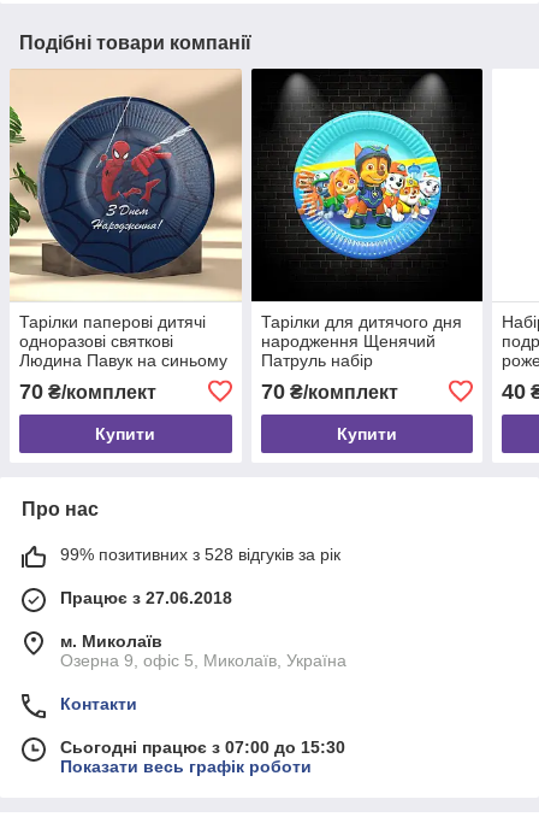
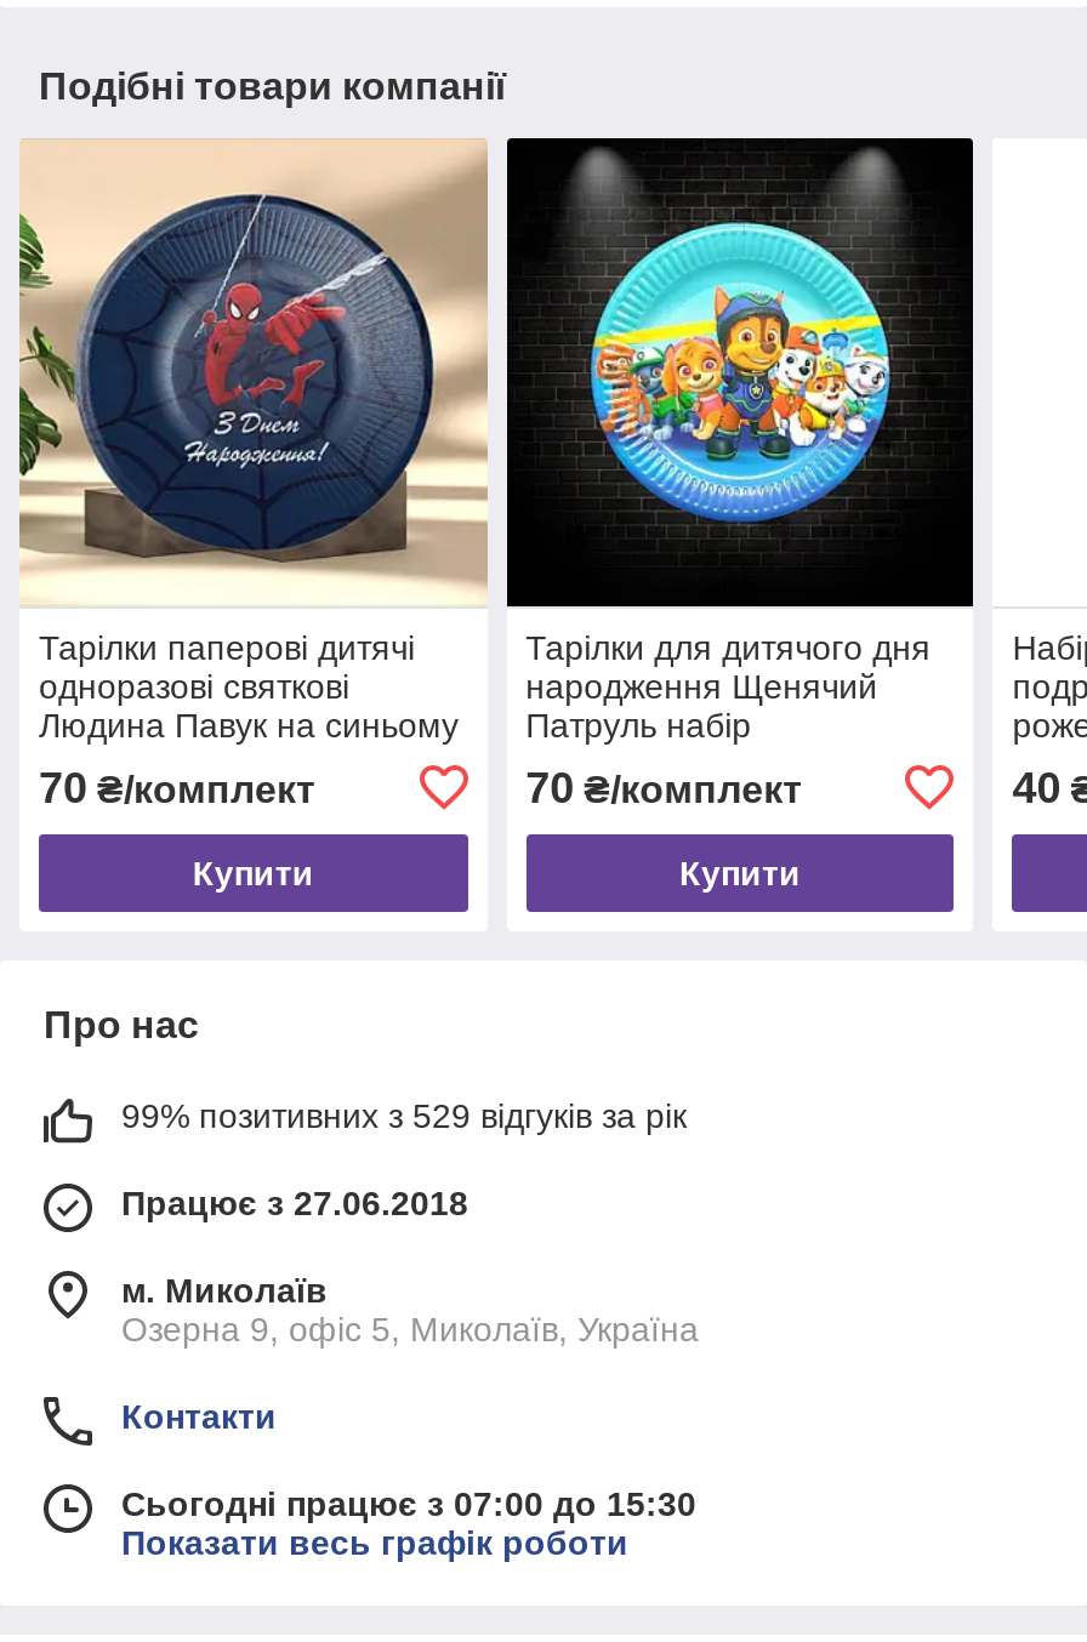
- 99% позитивних з 528 відгуків за рік
+ 99% позитивних з 529 відгуків за рік
